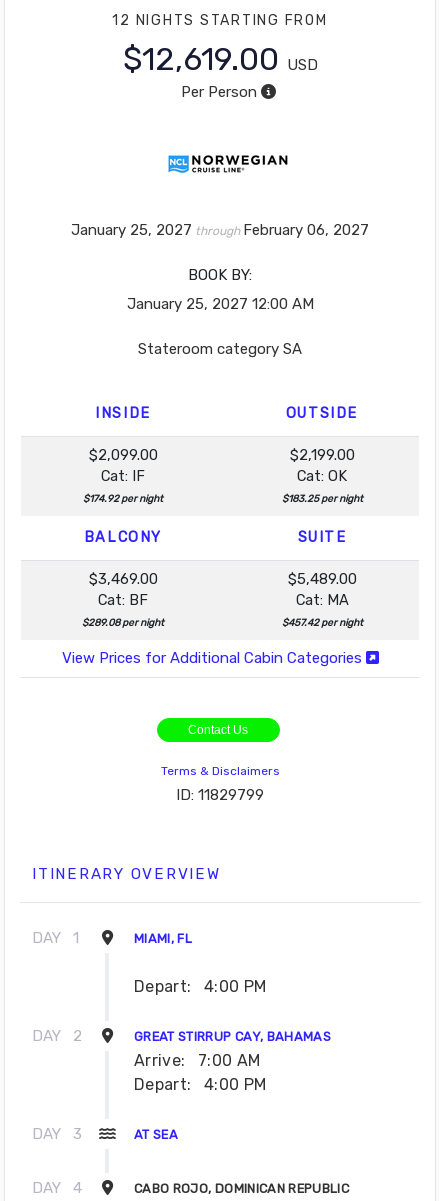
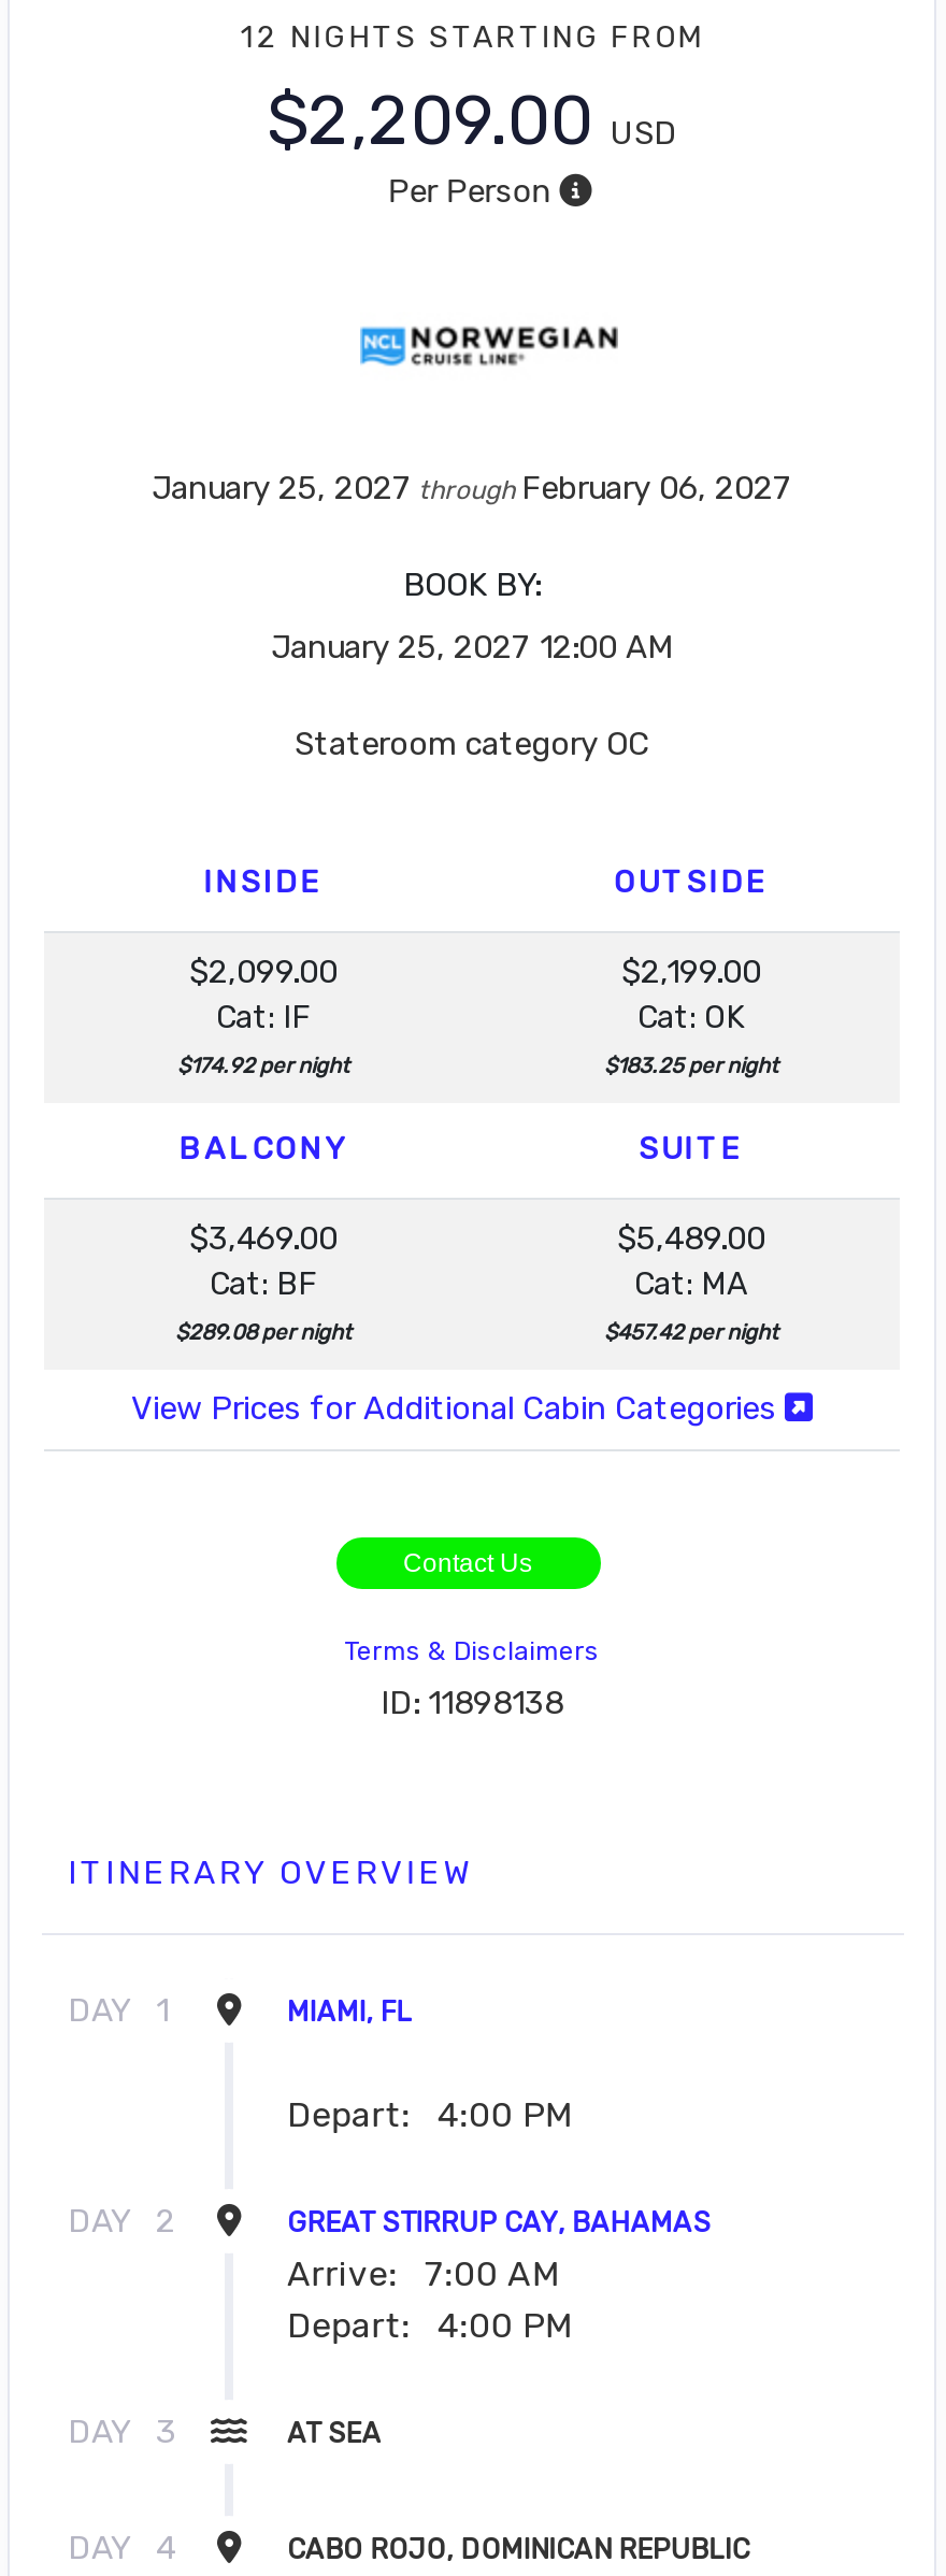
- $12,619.00 USD
+ $2,209.00 USD

- Stateroom category SA
+ Stateroom category OC

- ID: 11829799
+ ID: 11898138
